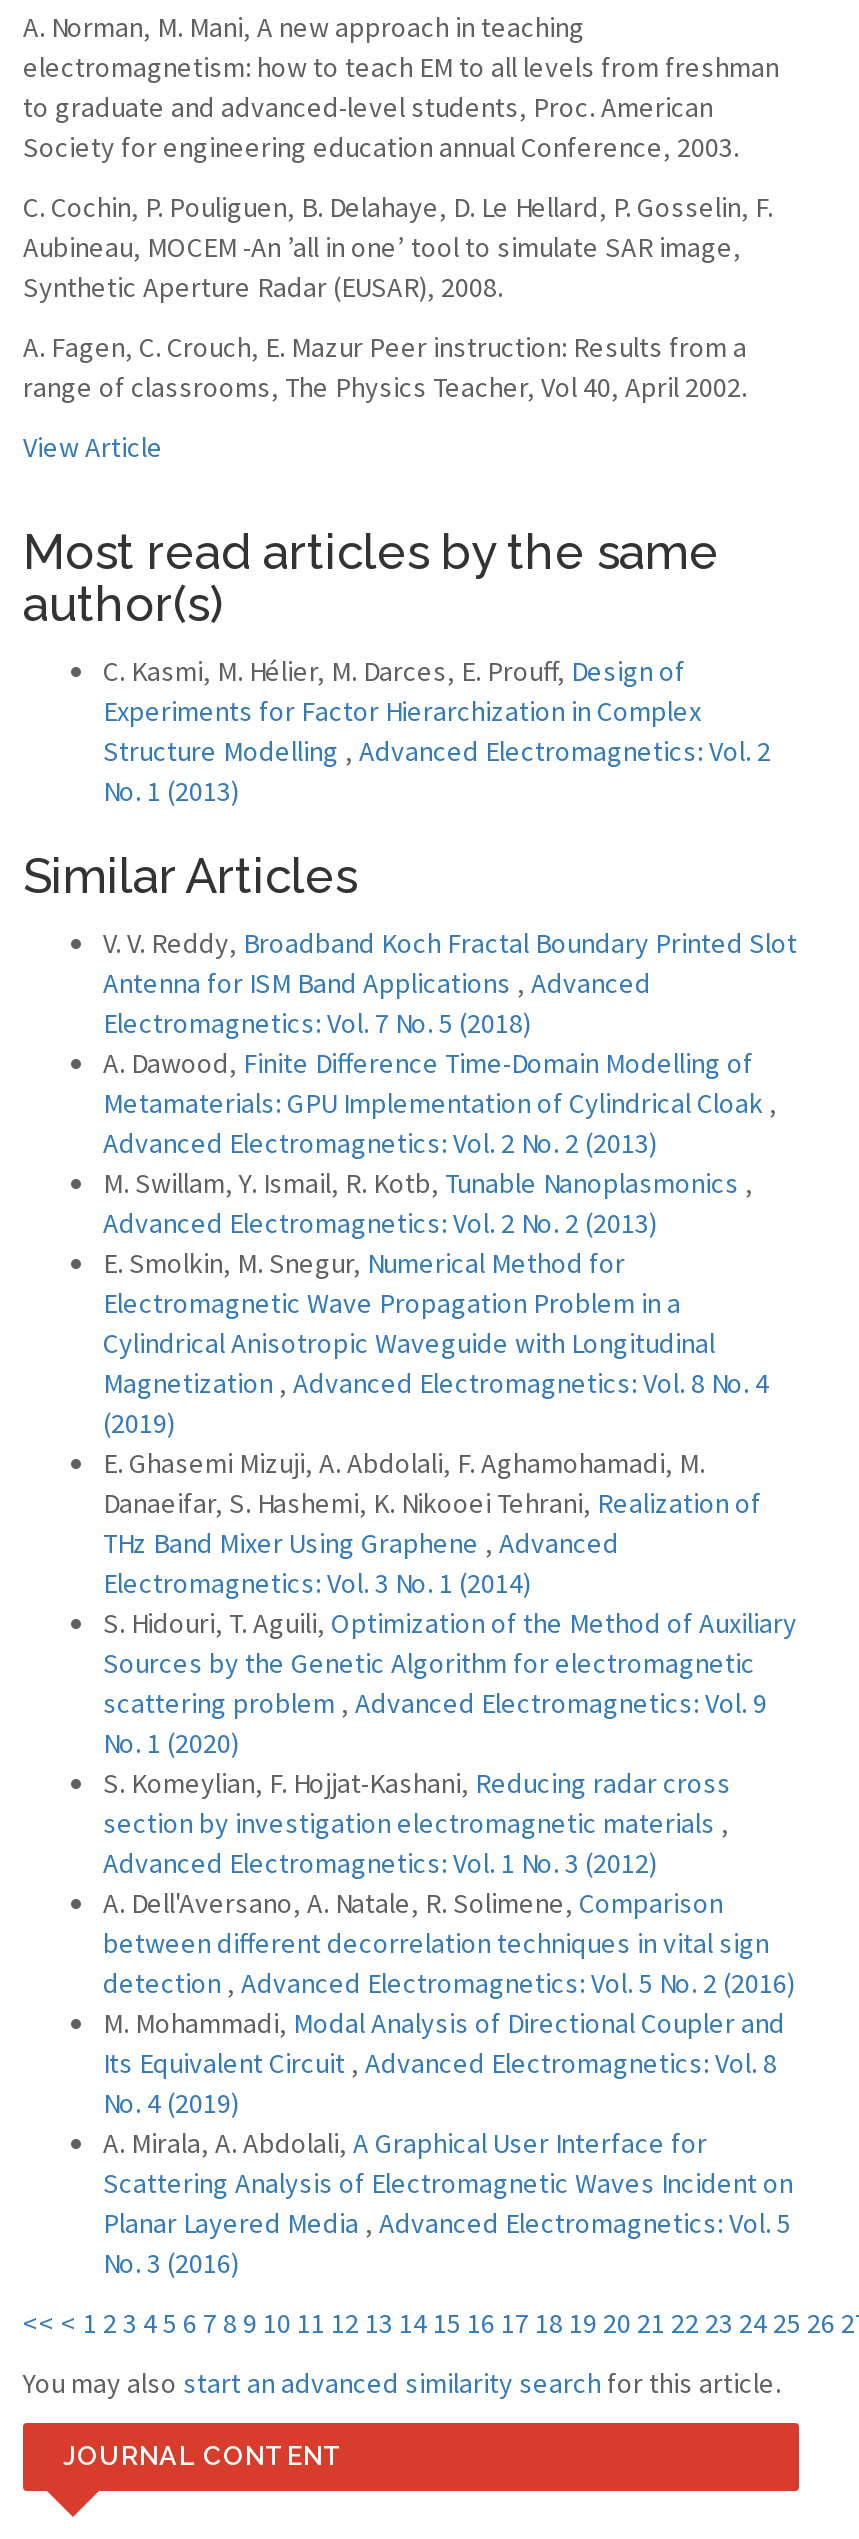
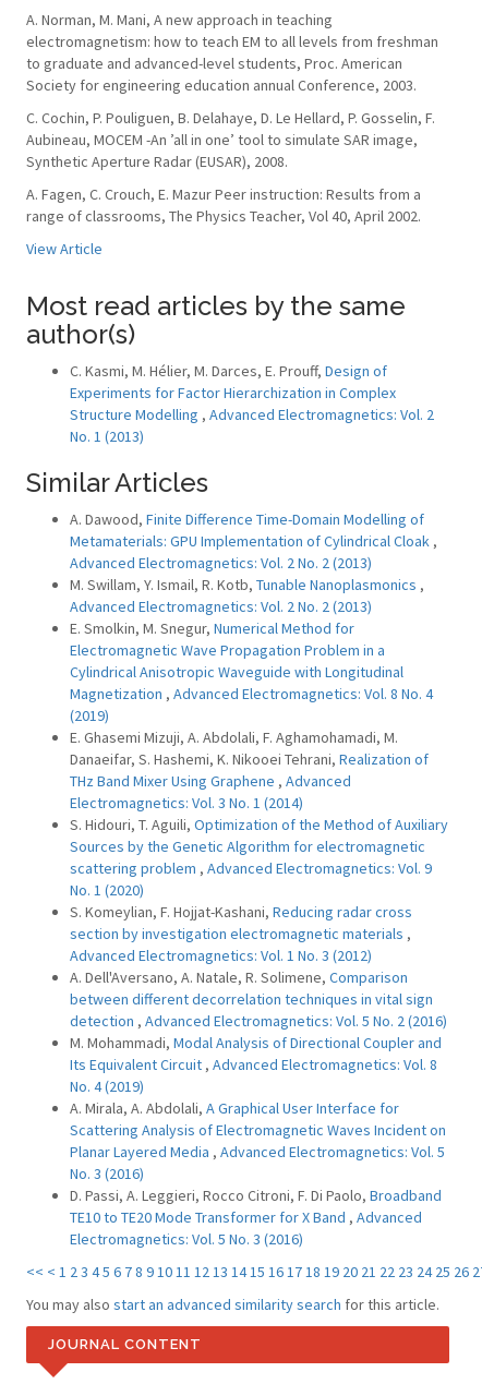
- V. V. Reddy, Broadband Koch Fractal Boundary Printed Slot
- Antenna for ISM Band Applications, Advanced
- Electromagnetics: Vol. 7 No. 5 (2018)

moved up: A. Dawood, Finite Difference Time-Domain Modelling of | Metamaterials: GPU Implementation of Cylindrical Cloak, | Advanced Electromagnetics: Vol. 2 No. 2 (2013) | ... | Planar Layered Media, Advanced Electromagnetics: Vol. 5 | No. 3 (2016)

+ D. Passi, A. Leggieri, Rocco Citroni, F. Di Paolo, Broadband
+ TE10 to TE20 Mode Transformer for X Band, Advanced
+ Electromagnetics: Vol. 5 No. 3 (2016)
